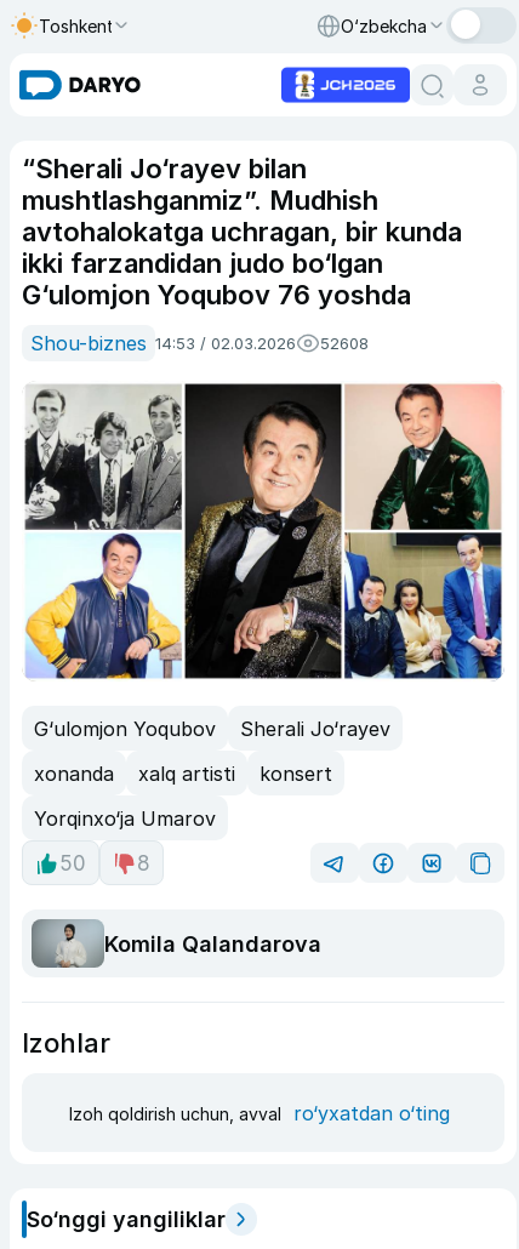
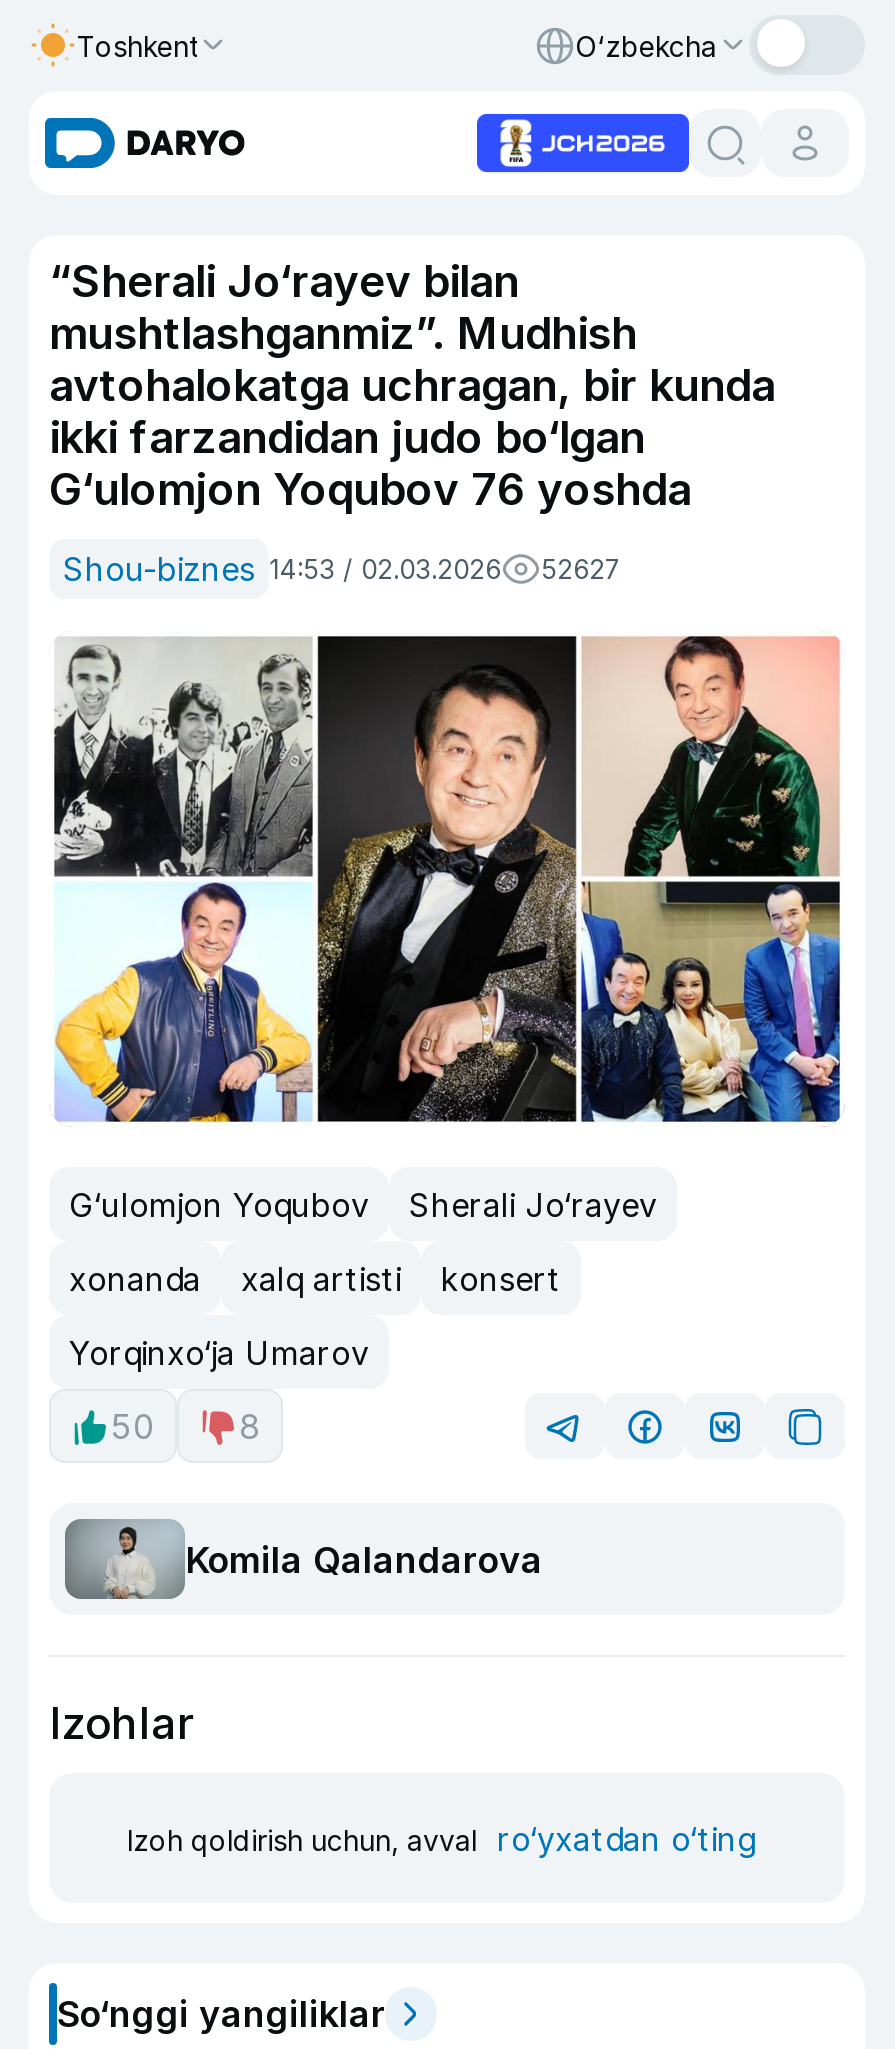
- Shou-biznes 14:53 / 02.03.2026 52608
+ Shou-biznes 14:53 / 02.03.2026 52627
